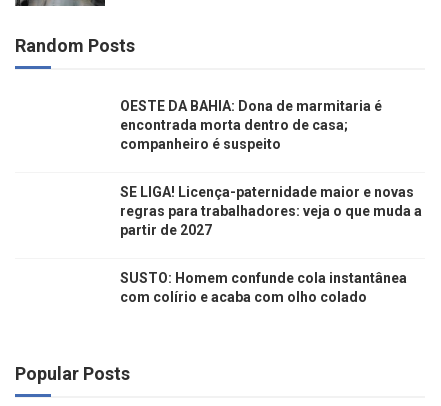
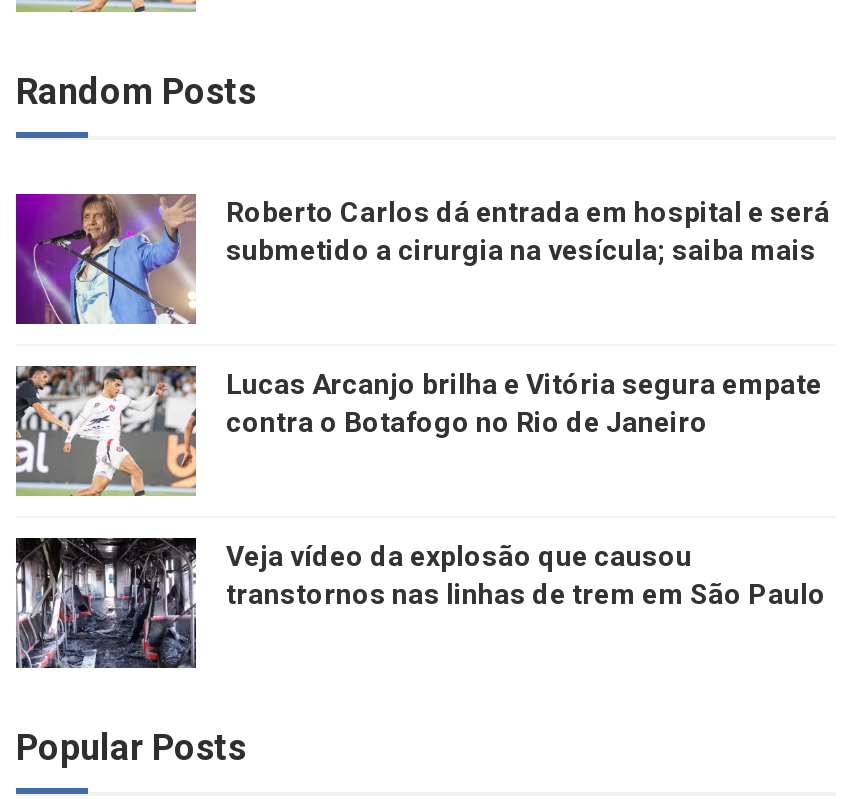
+ [image]

+ [image]

+ [image]

- OESTE DA BAHIA: Dona de marmitaria é
- encontrada morta dentro de casa;
- companheiro é suspeito
+ Roberto Carlos dá entrada em hospital e será
+ submetido a cirurgia na vesícula; saiba mais

- SE LIGA! Licença-paternidade maior e novas
- regras para trabalhadores: veja o que muda a
- partir de 2027
+ Lucas Arcanjo brilha e Vitória segura empate
+ contra o Botafogo no Rio de Janeiro

- SUSTO: Homem confunde cola instantânea
- com colírio e acaba com olho colado
+ Veja vídeo da explosão que causou
+ transtornos nas linhas de trem em São Paulo
